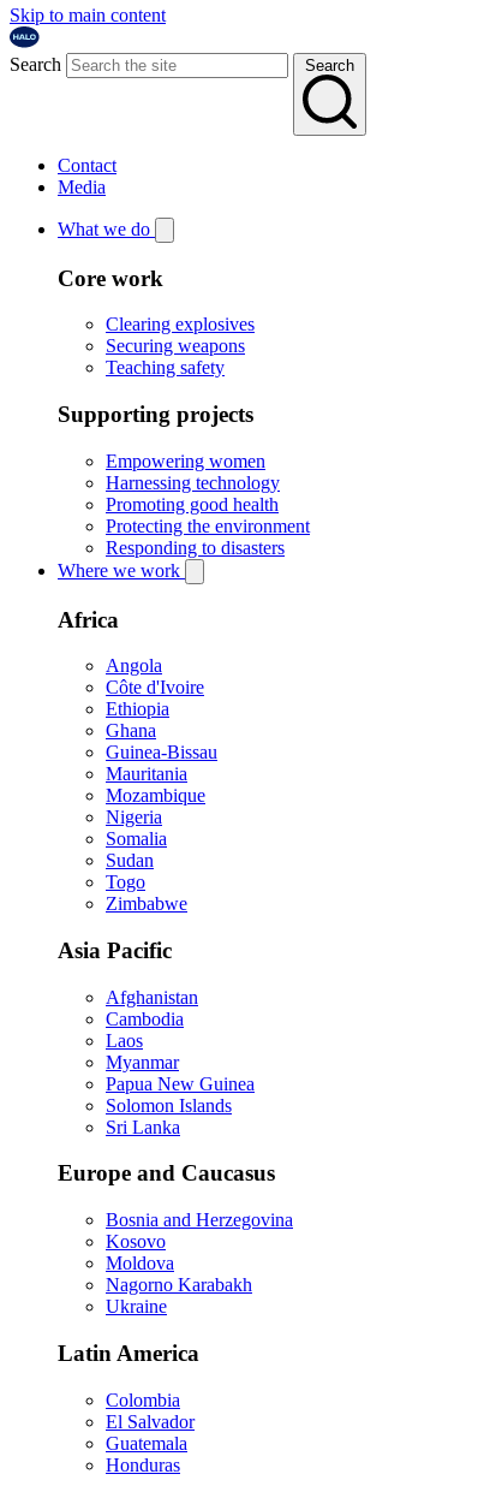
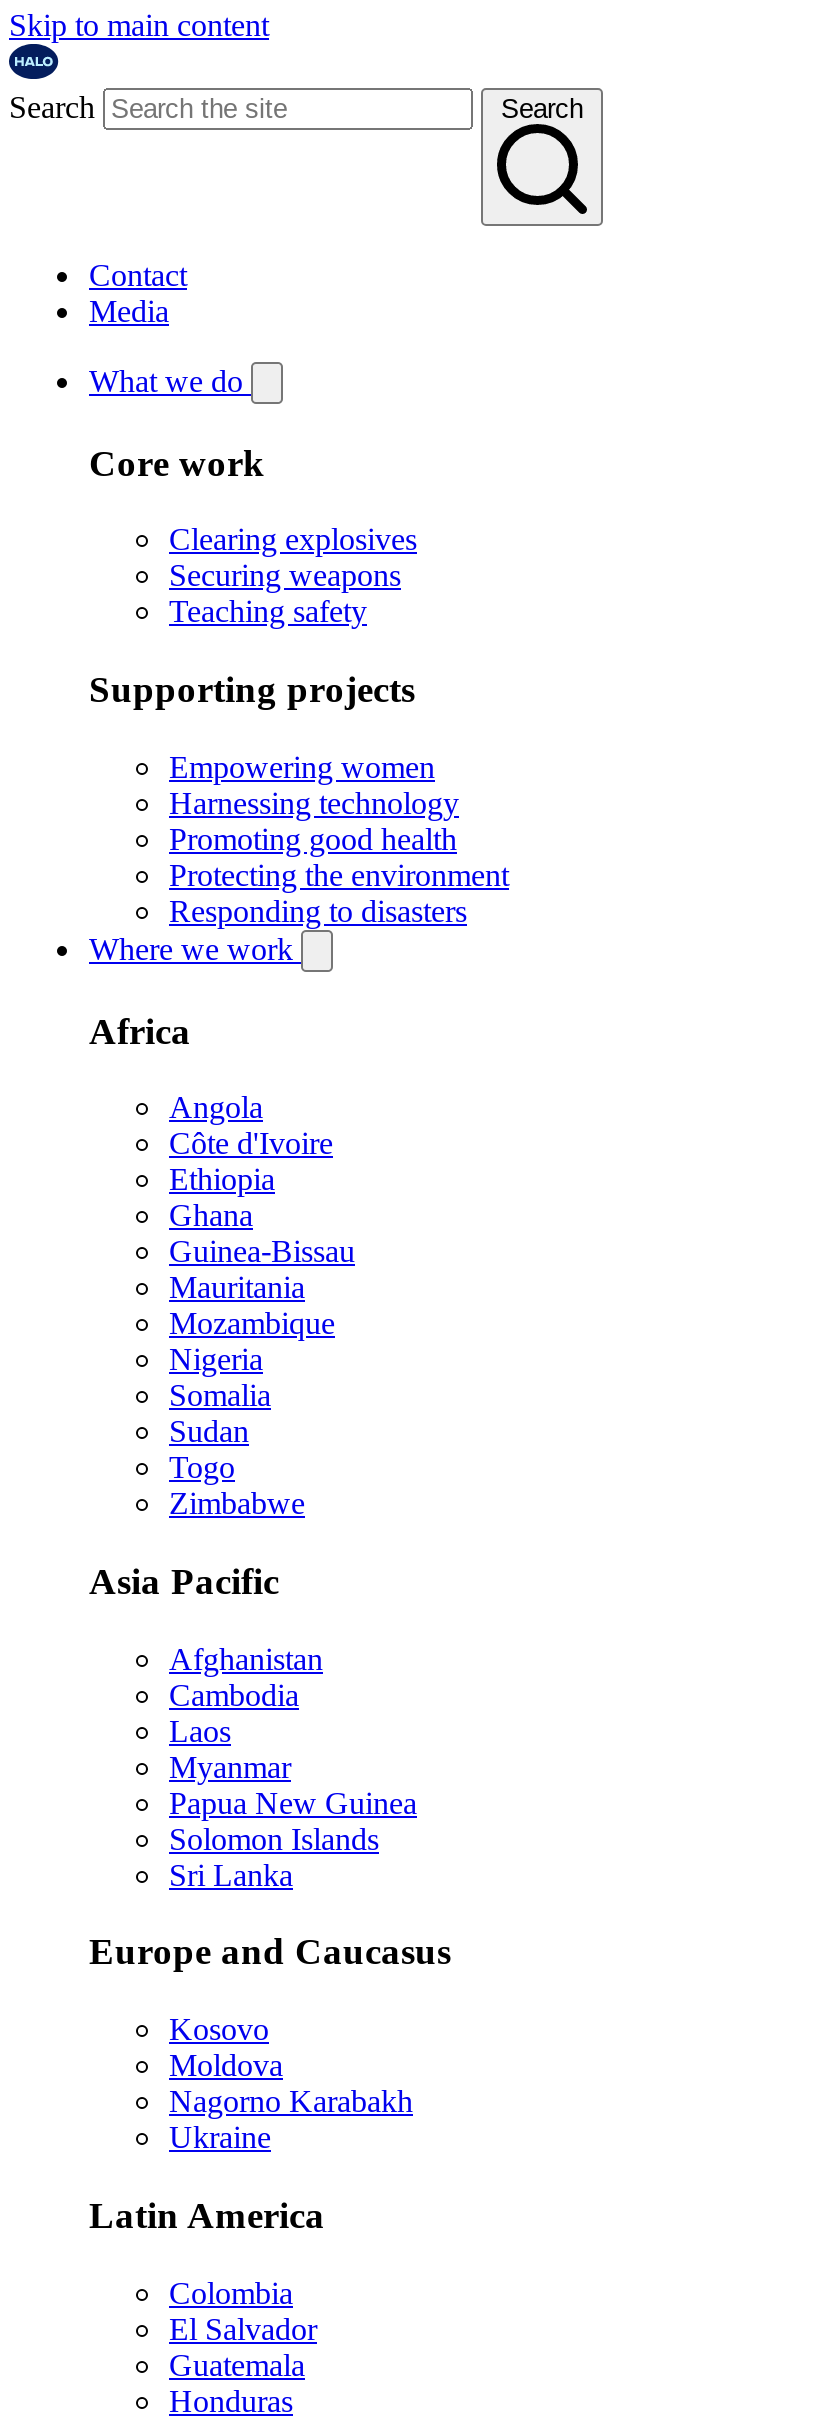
- Bosnia and Herzegovina
